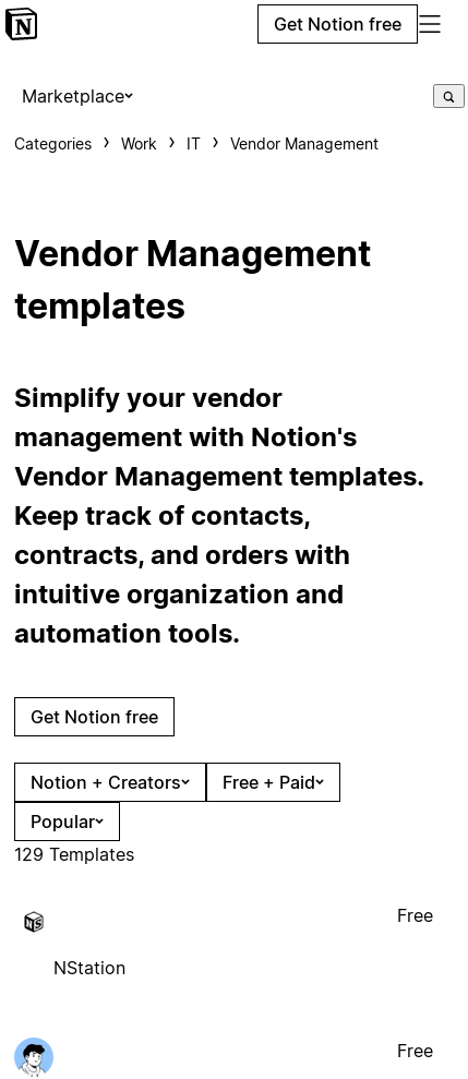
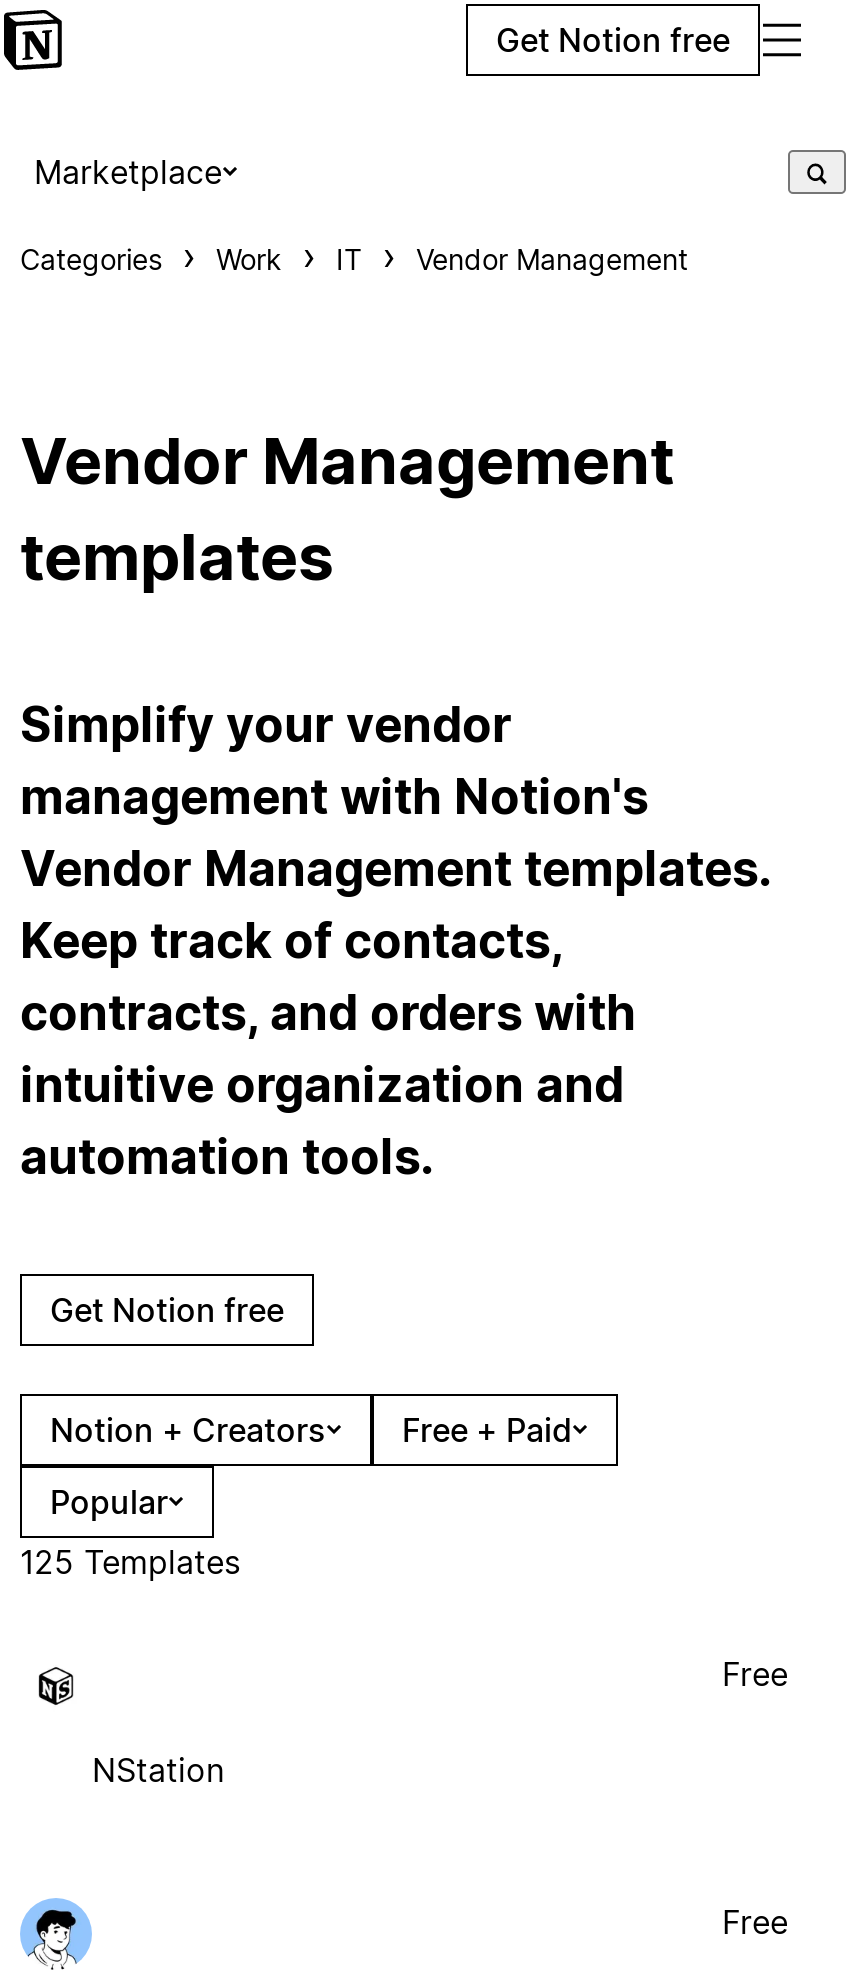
- 129 Templates
+ 125 Templates
